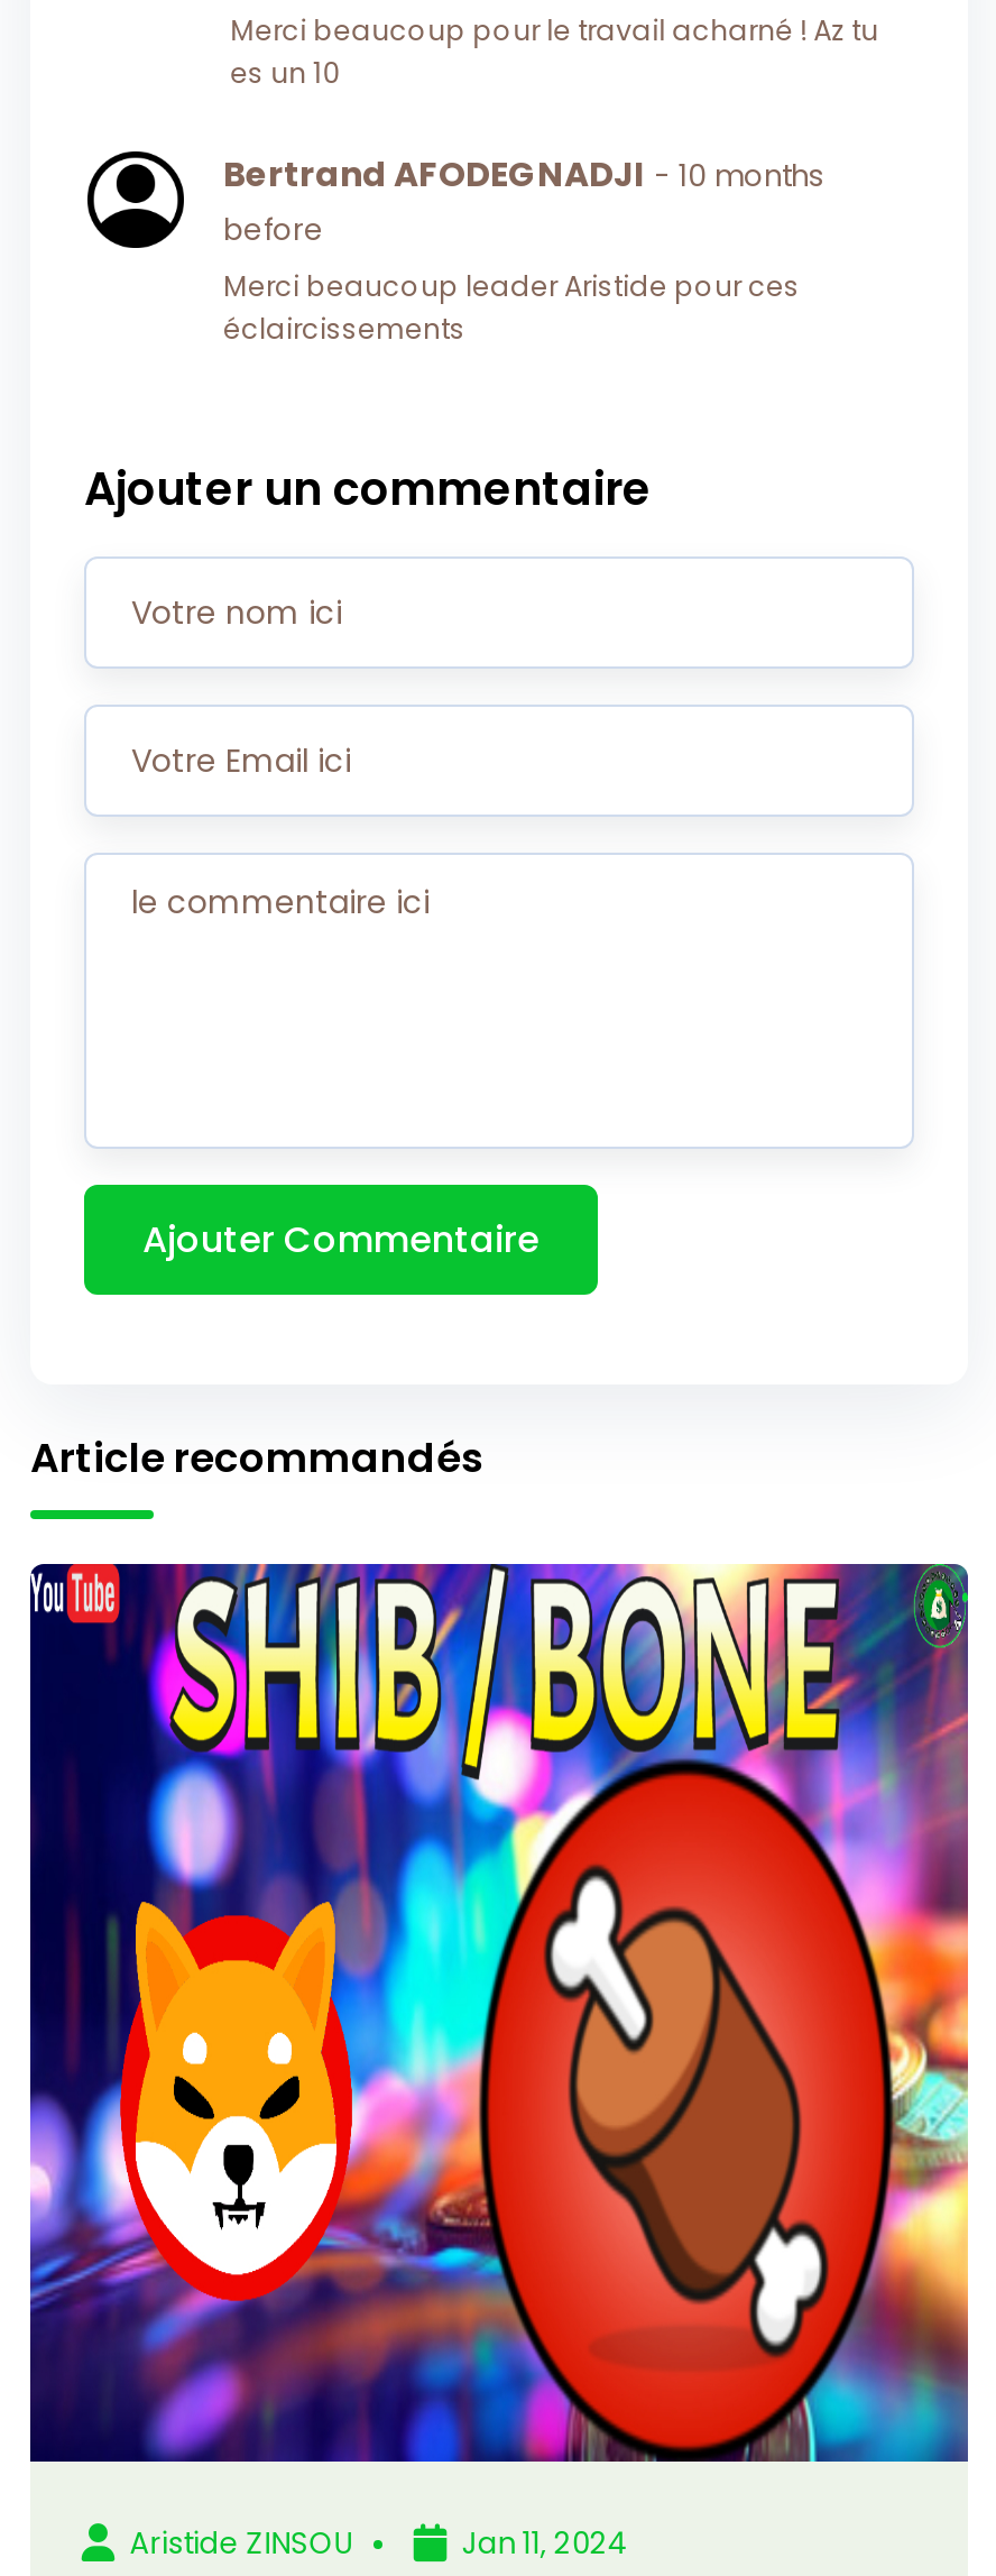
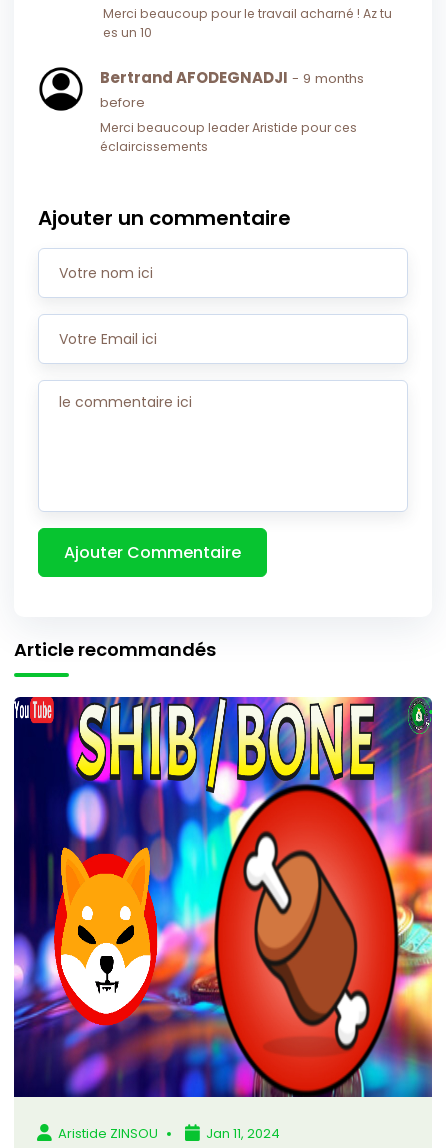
- Bertrand AFODEGNADJI - 10 months
+ Bertrand AFODEGNADJI - 9 months
